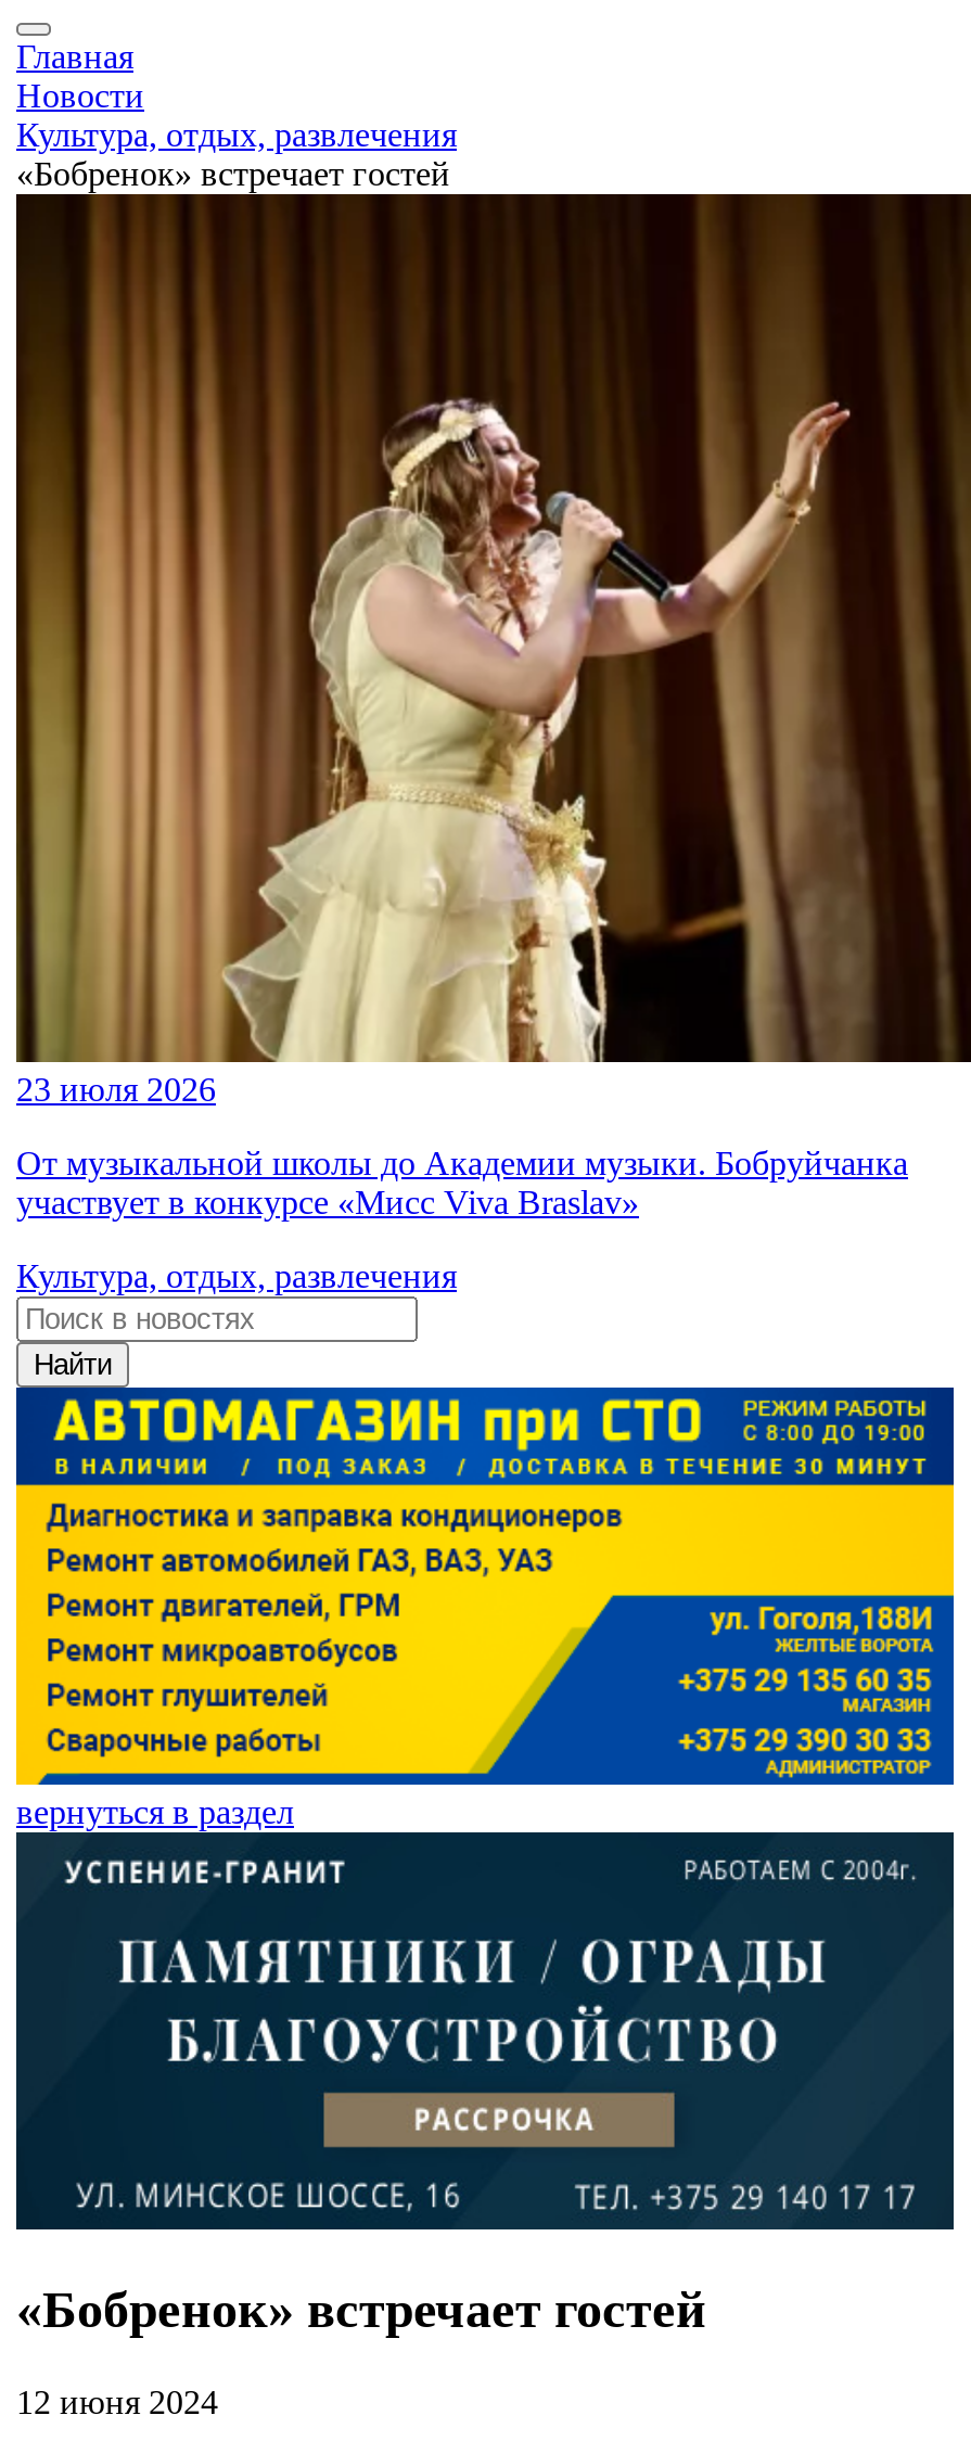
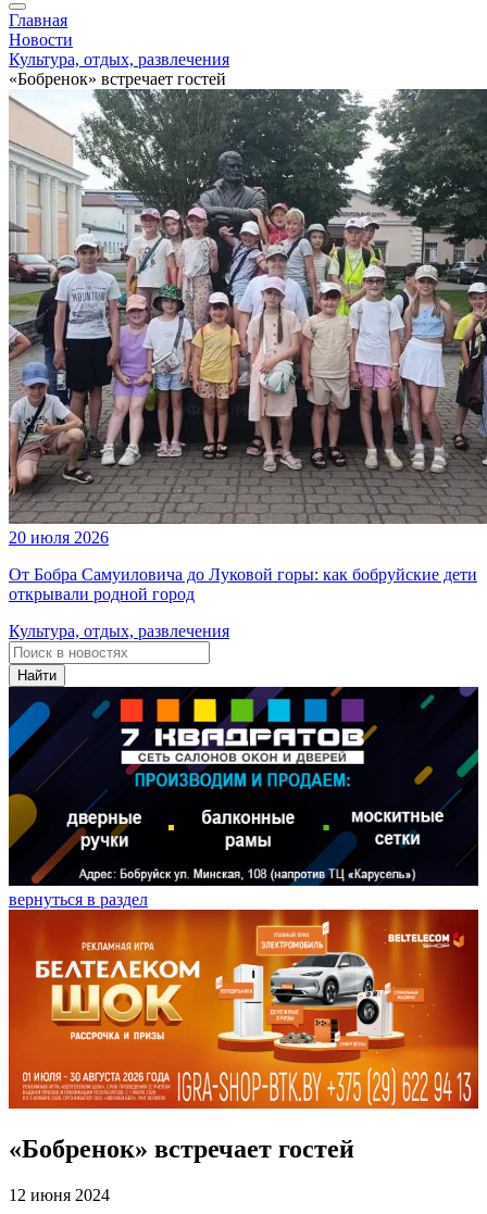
- [image]
- 23 июля 2026
+ [image]
+ 20 июля 2026

- От музыкальной школы до Академии музыки. Бобруйчанка
- участвует в конкурсе «Мисс Viva Braslav»
+ От Бобра Самуиловича до Луковой горы: как бобруйские дети
+ открывали родной город

- [image]
+ [image]

- [image]
+ [image]
